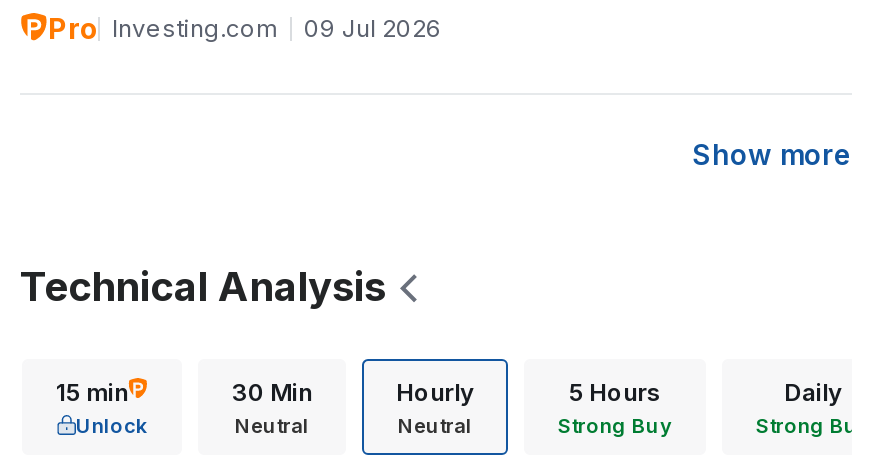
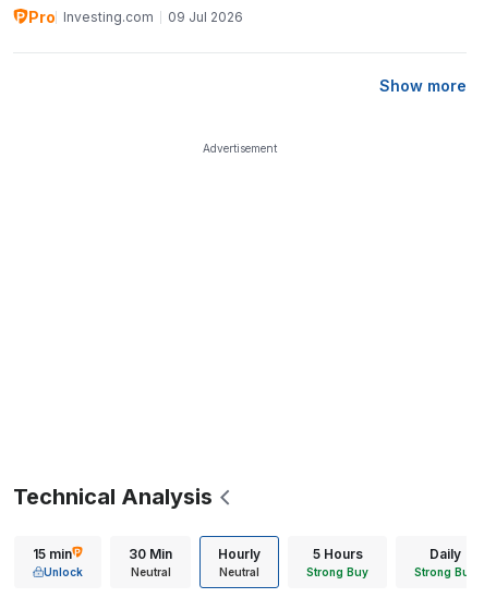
+ Advertisement
